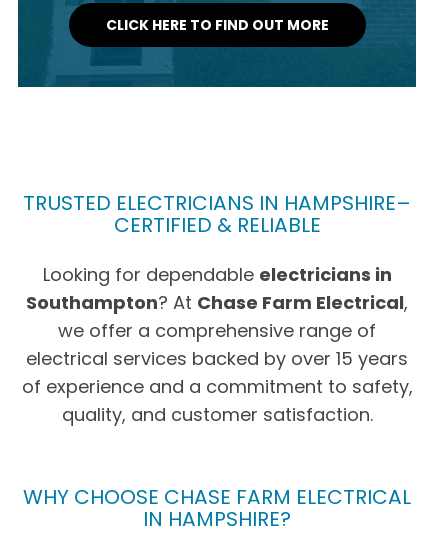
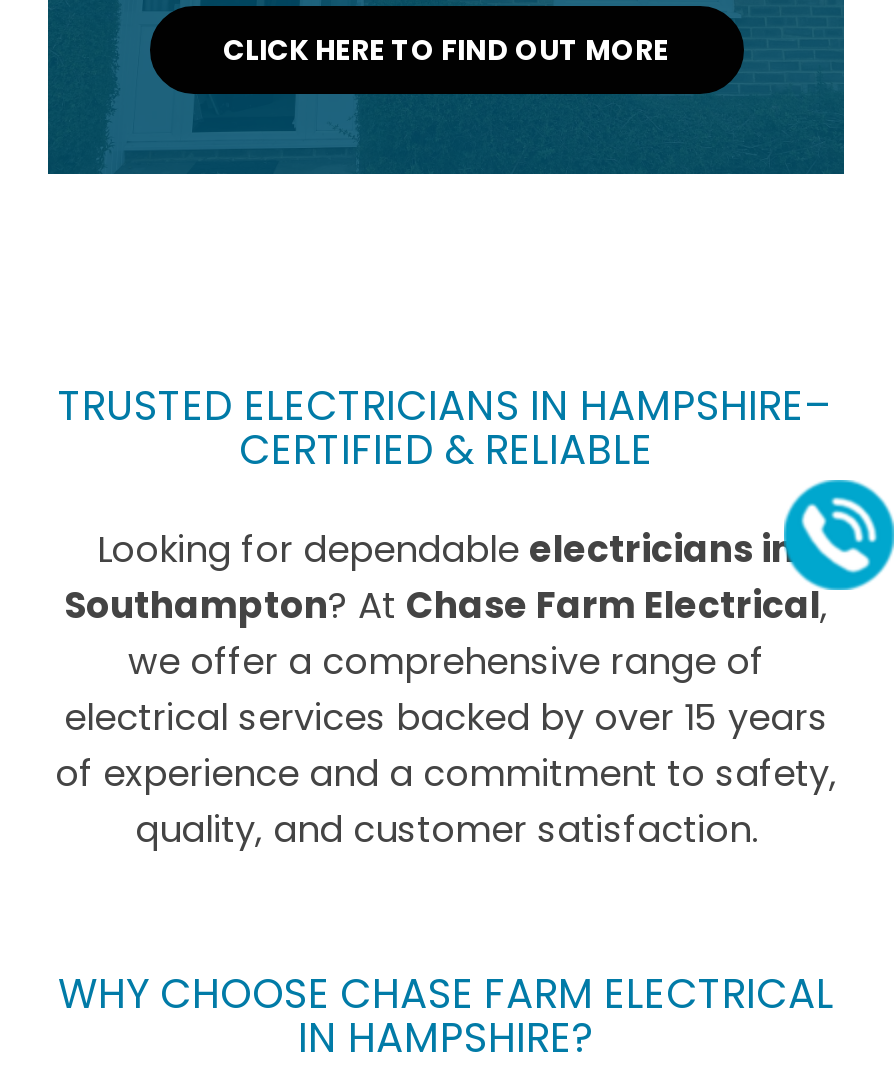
+ [image]
